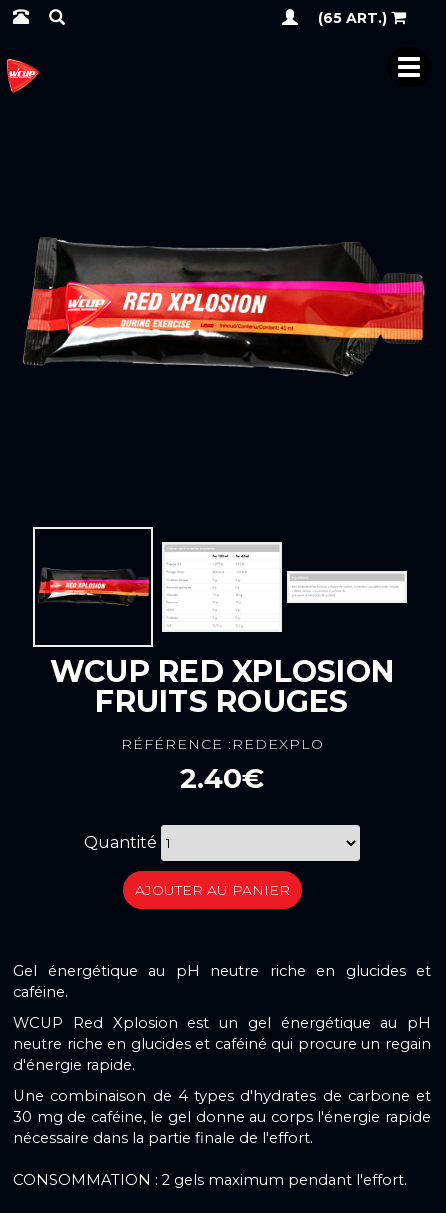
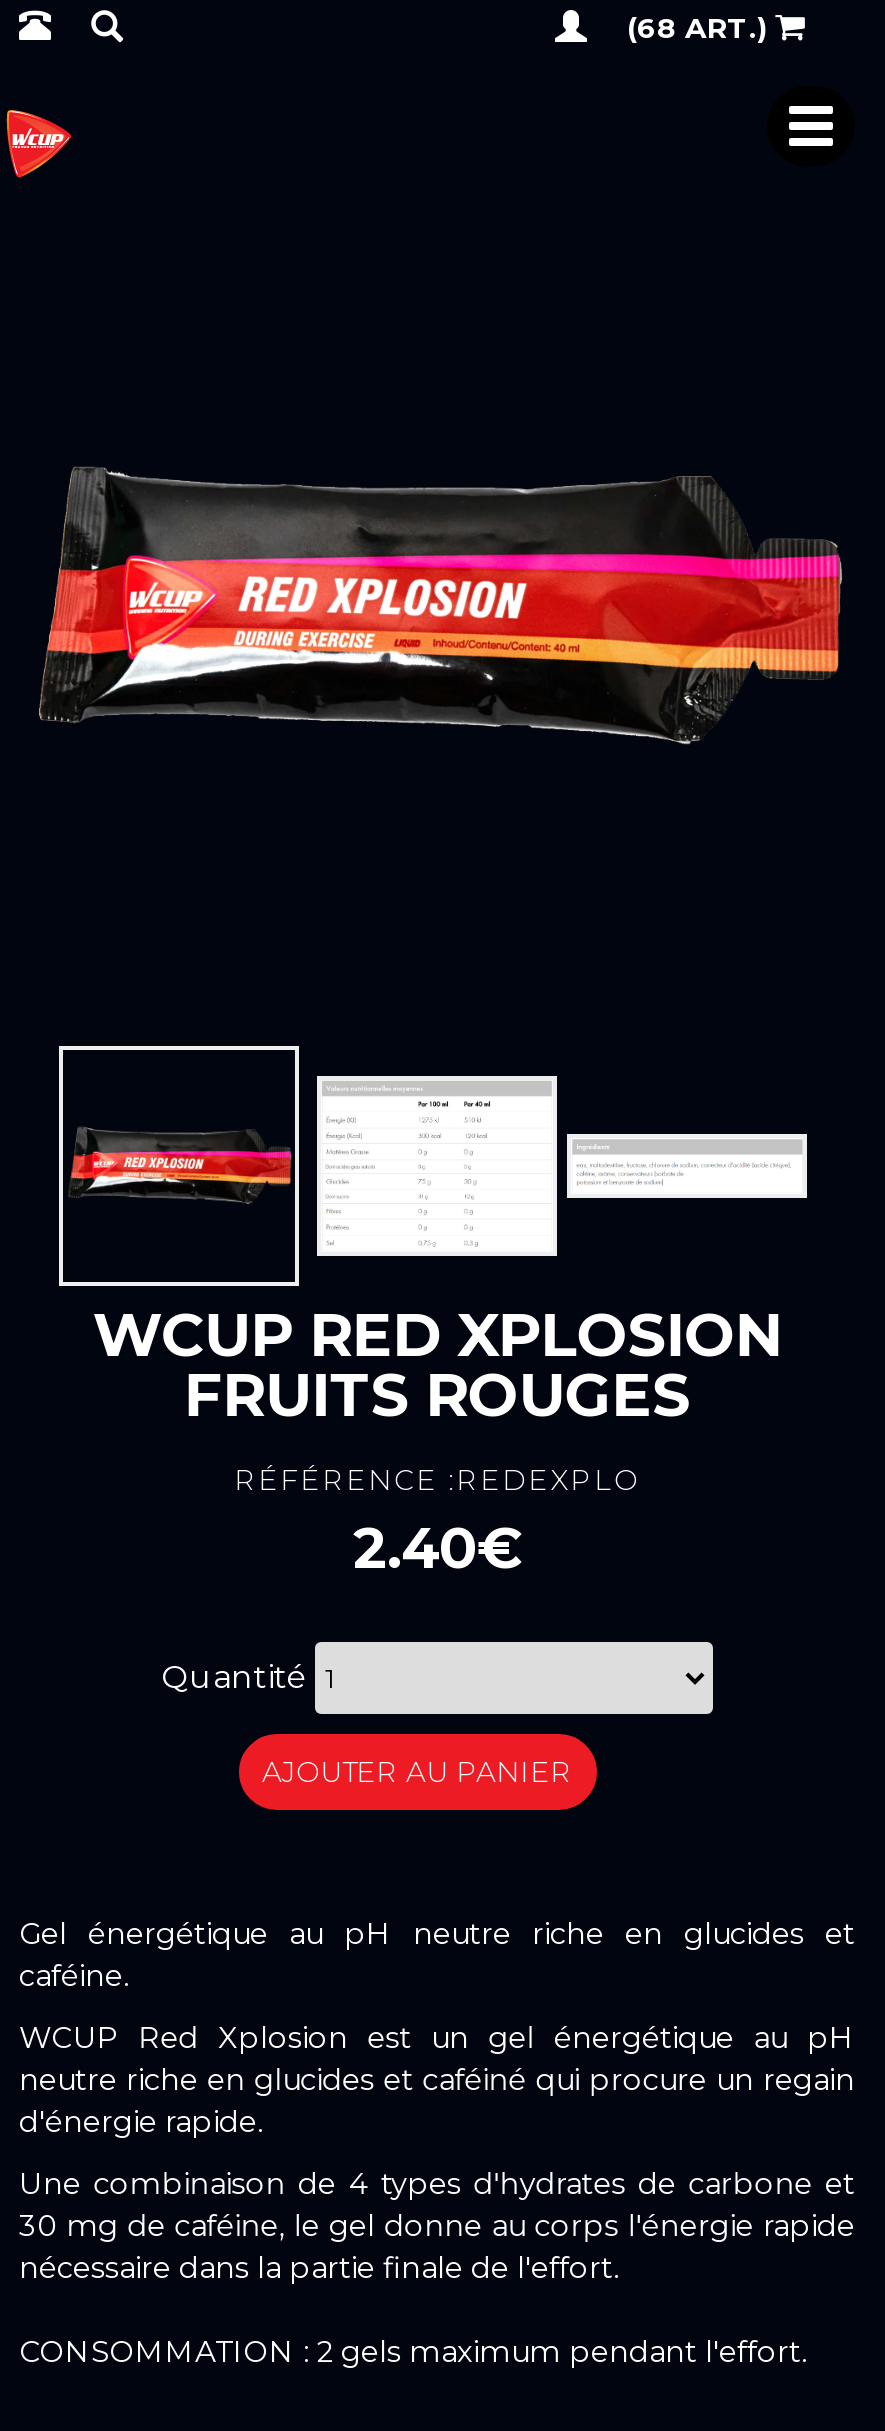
- (65 ART.)
+ (68 ART.)
